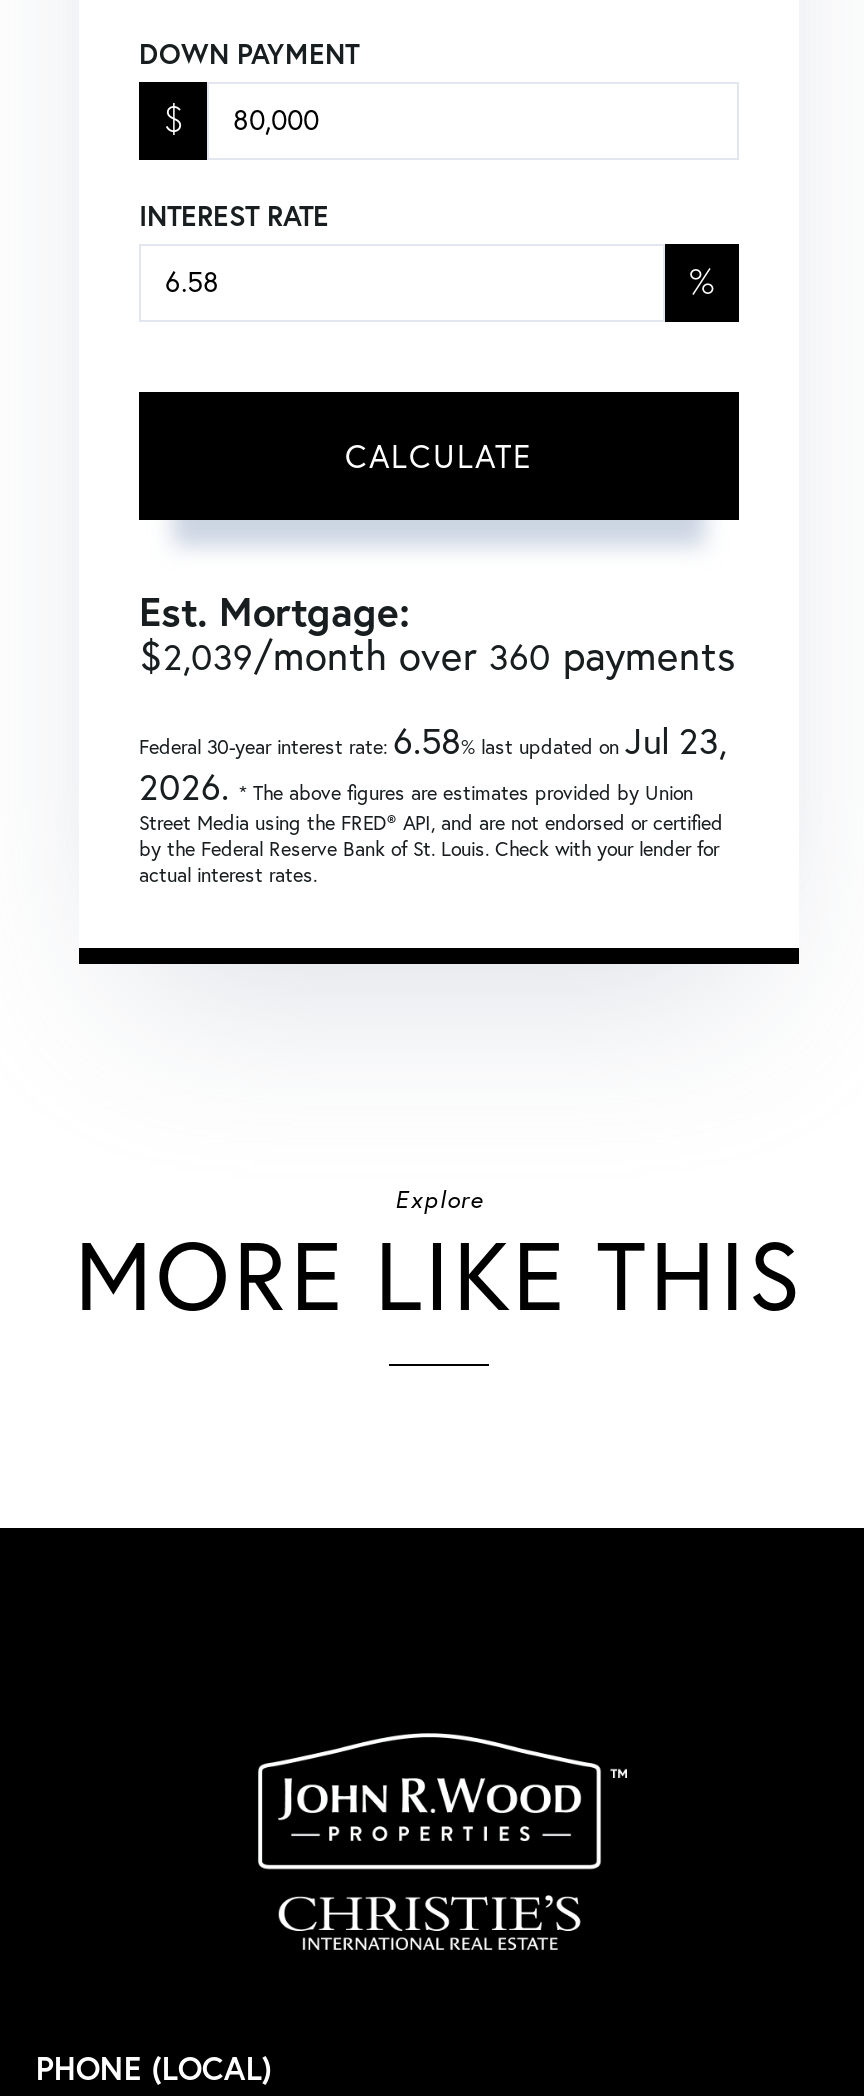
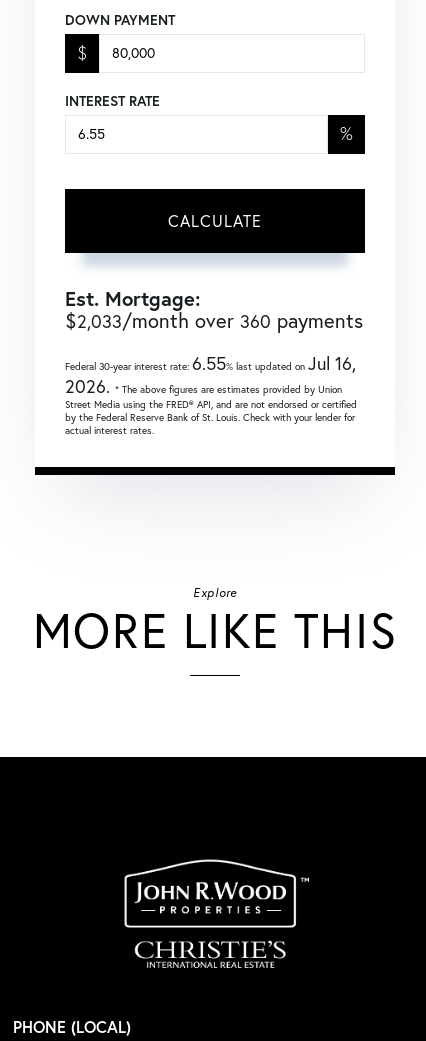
- $2,039/month over 360 payments
+ $2,033/month over 360 payments

- Federal 30-year interest rate: 6.58% last updated onJul 23,
+ Federal 30-year interest rate: 6.55% last updated onJul 16,
